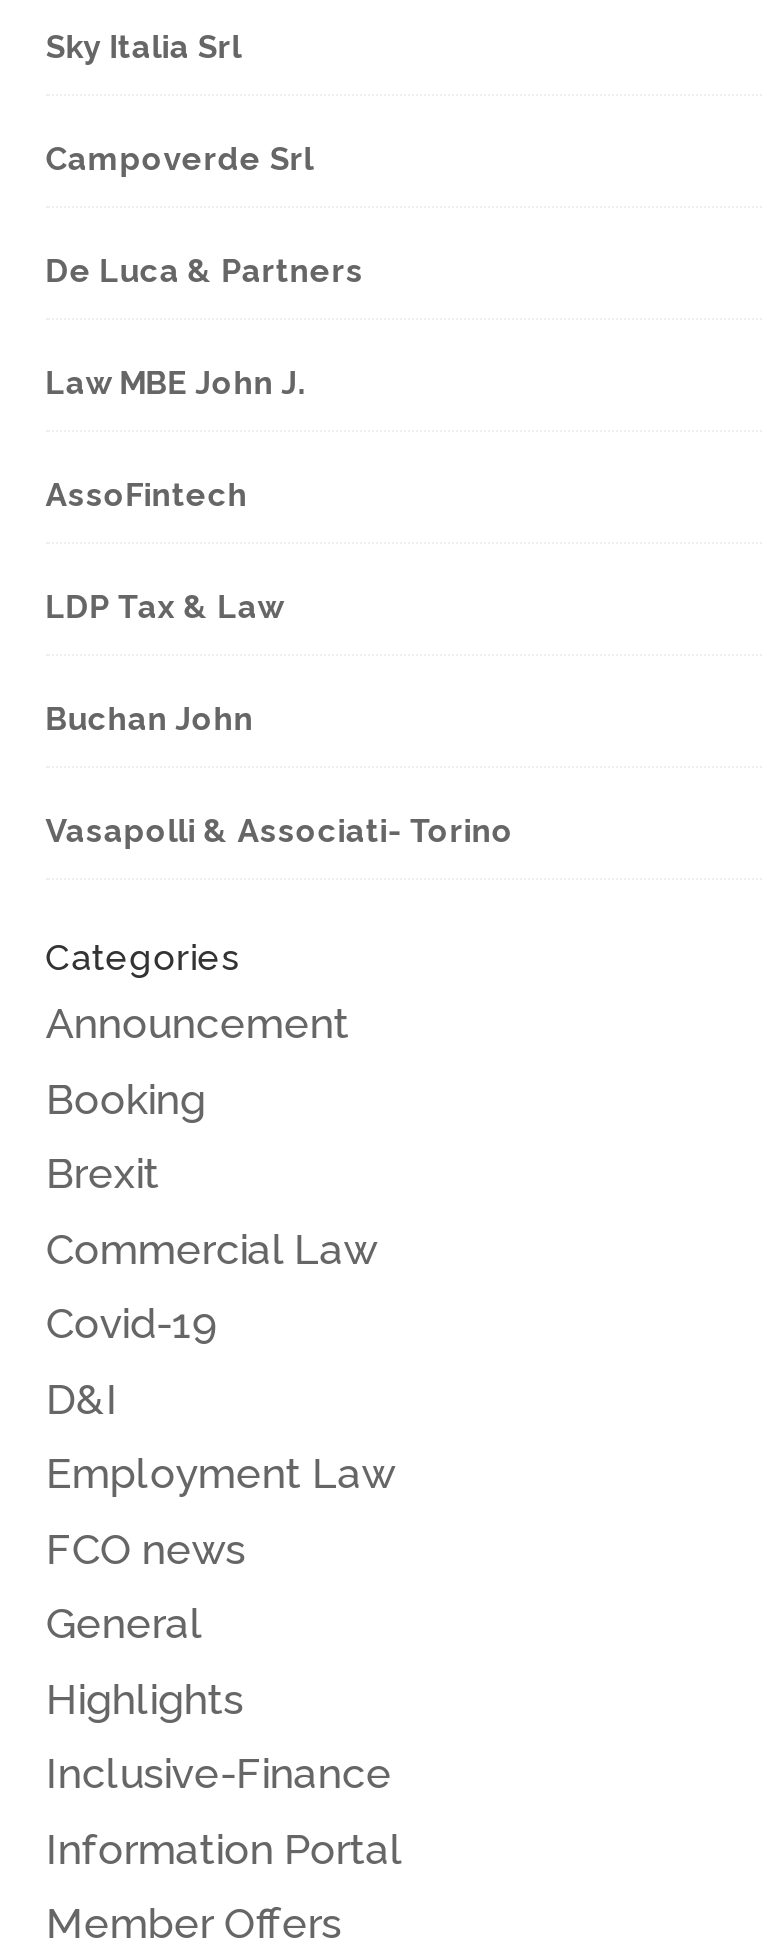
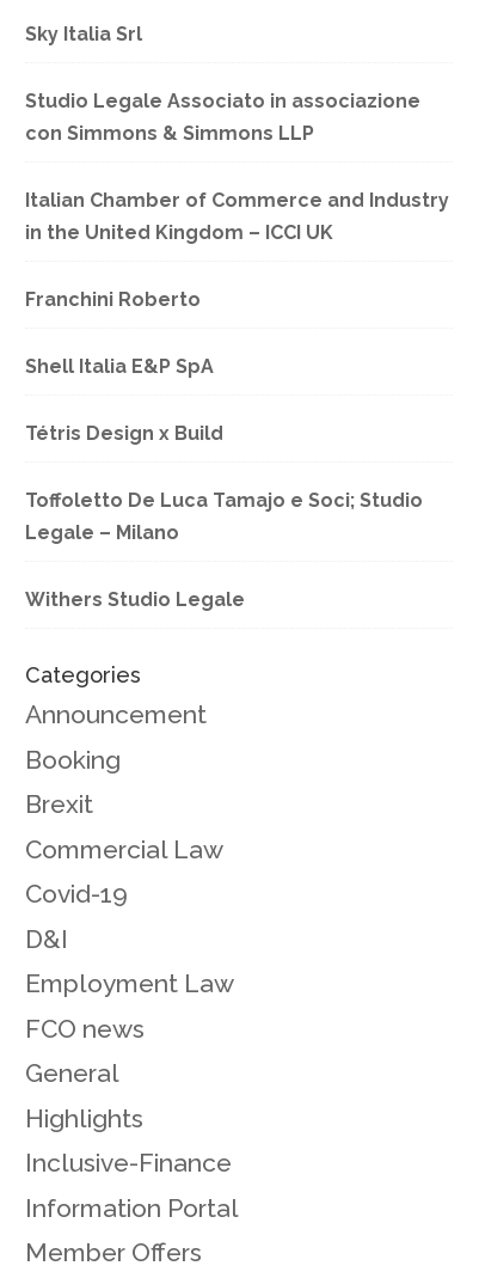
- Campoverde Srl
+ Studio Legale Associato in associazione
+ con Simmons & Simmons LLP

- De Luca & Partners
+ Italian Chamber of Commerce and Industry
+ in the United Kingdom – ICCI UK

- Law MBE John J.
+ Franchini Roberto

- AssoFintech
+ Shell Italia E&P SpA

- LDP Tax & Law
+ Tétris Design x Build

- Buchan John
+ Toffoletto De Luca Tamajo e Soci; Studio
+ Legale – Milano

- Vasapolli & Associati- Torino
+ Withers Studio Legale
